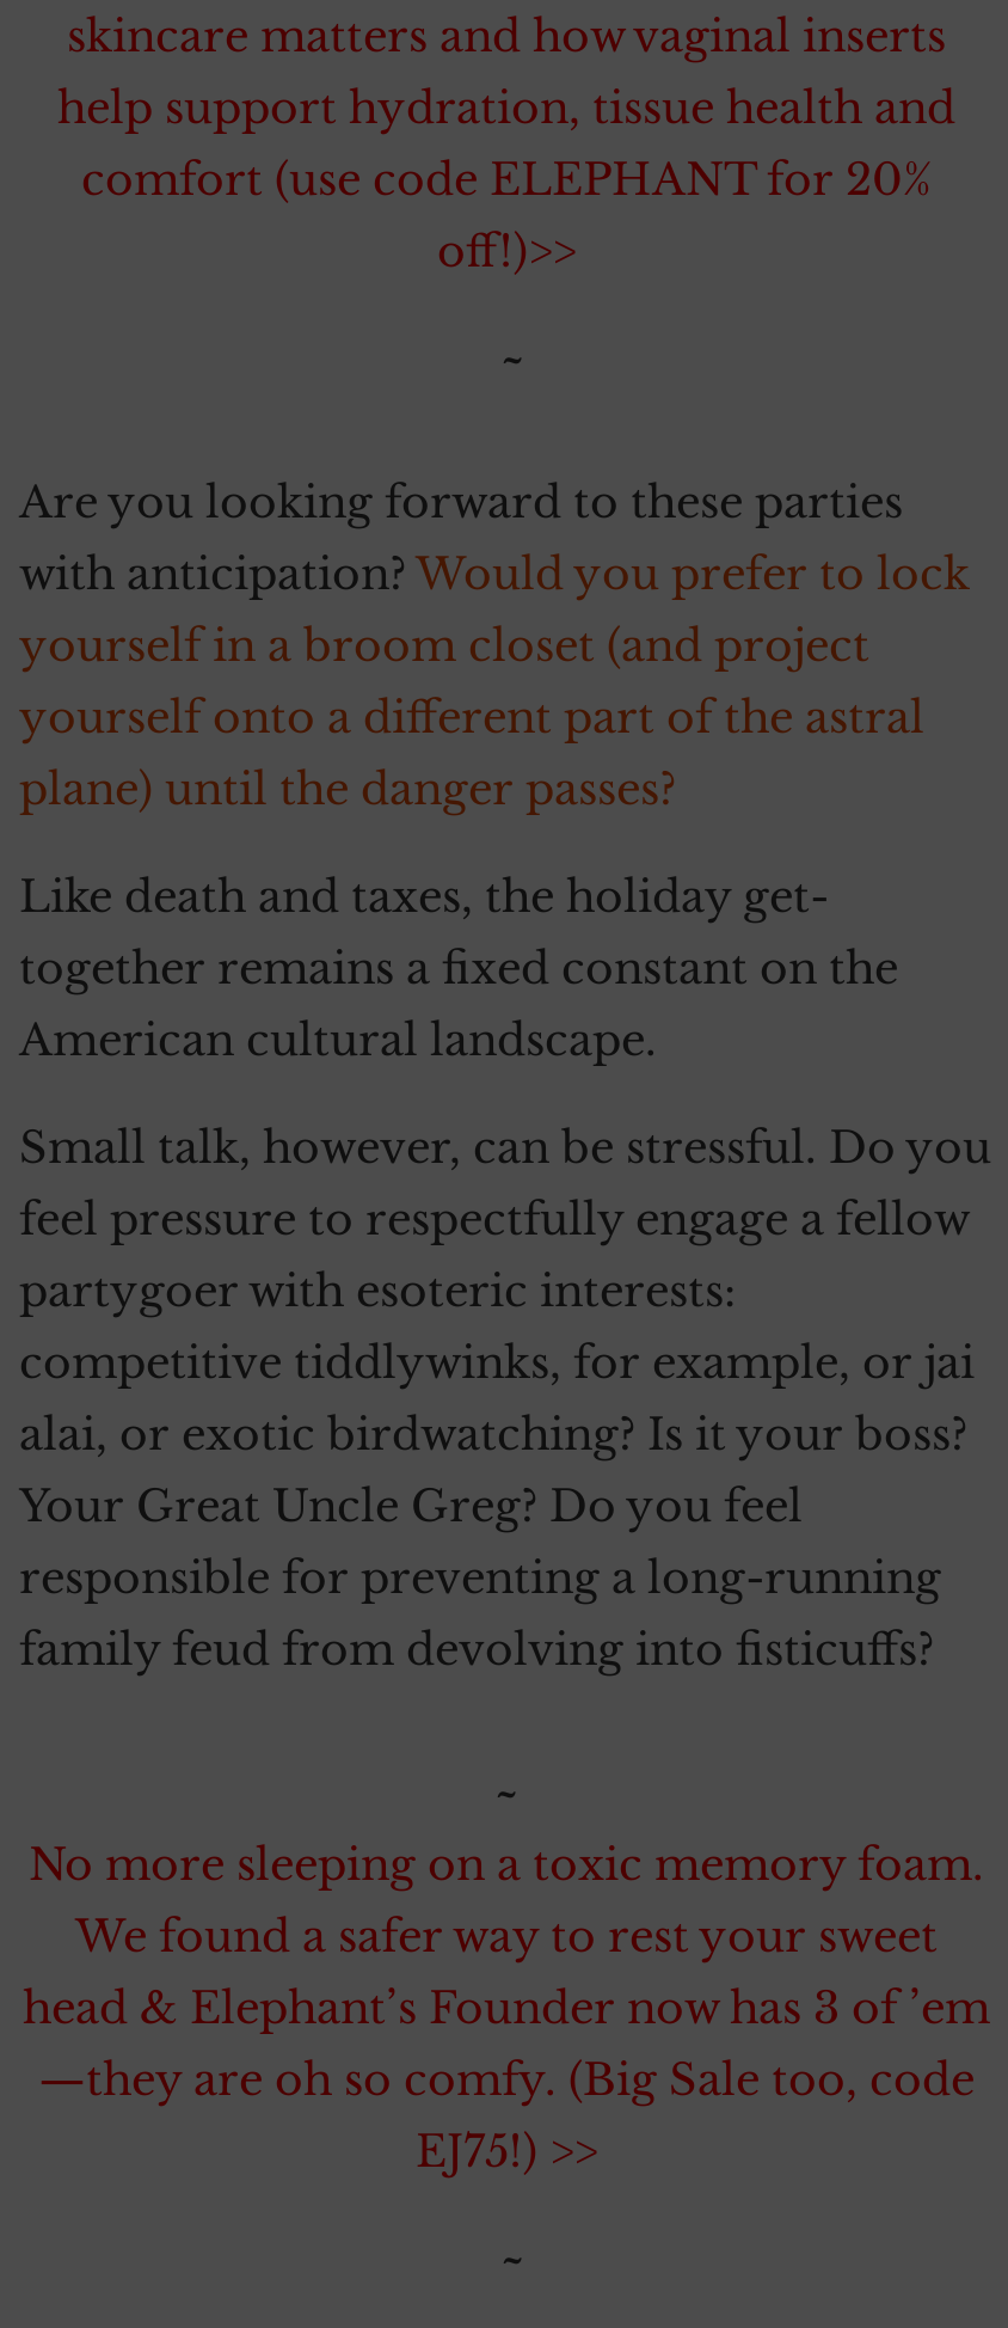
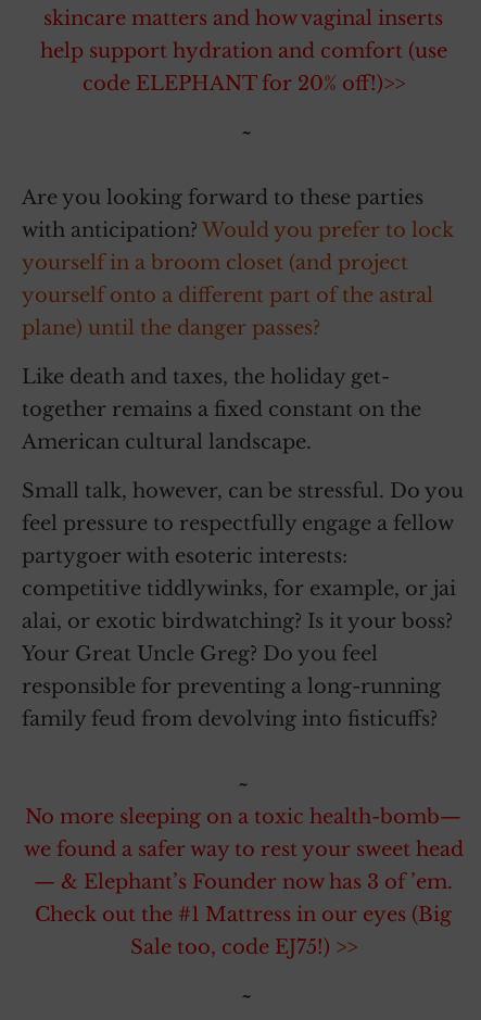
- help support hydration, tissue health and
- comfort (use code ELEPHANT for 20%
- off!)>>
+ help support hydration and comfort (use
+ code ELEPHANT for 20% off!)>>

- No more sleeping on a toxic memory foam.
- We found a safer way to rest your sweet
- head & Elephant’s Founder now has 3 of ’em
- —they are oh so comfy. (Big Sale too, code
- EJ75!) >>
+ No more sleeping on a toxic health-bomb—
+ we found a safer way to rest your sweet head
+ — & Elephant’s Founder now has 3 of ’em.
+ Check out the #1 Mattress in our eyes (Big
+ Sale too, code EJ75!) >>
